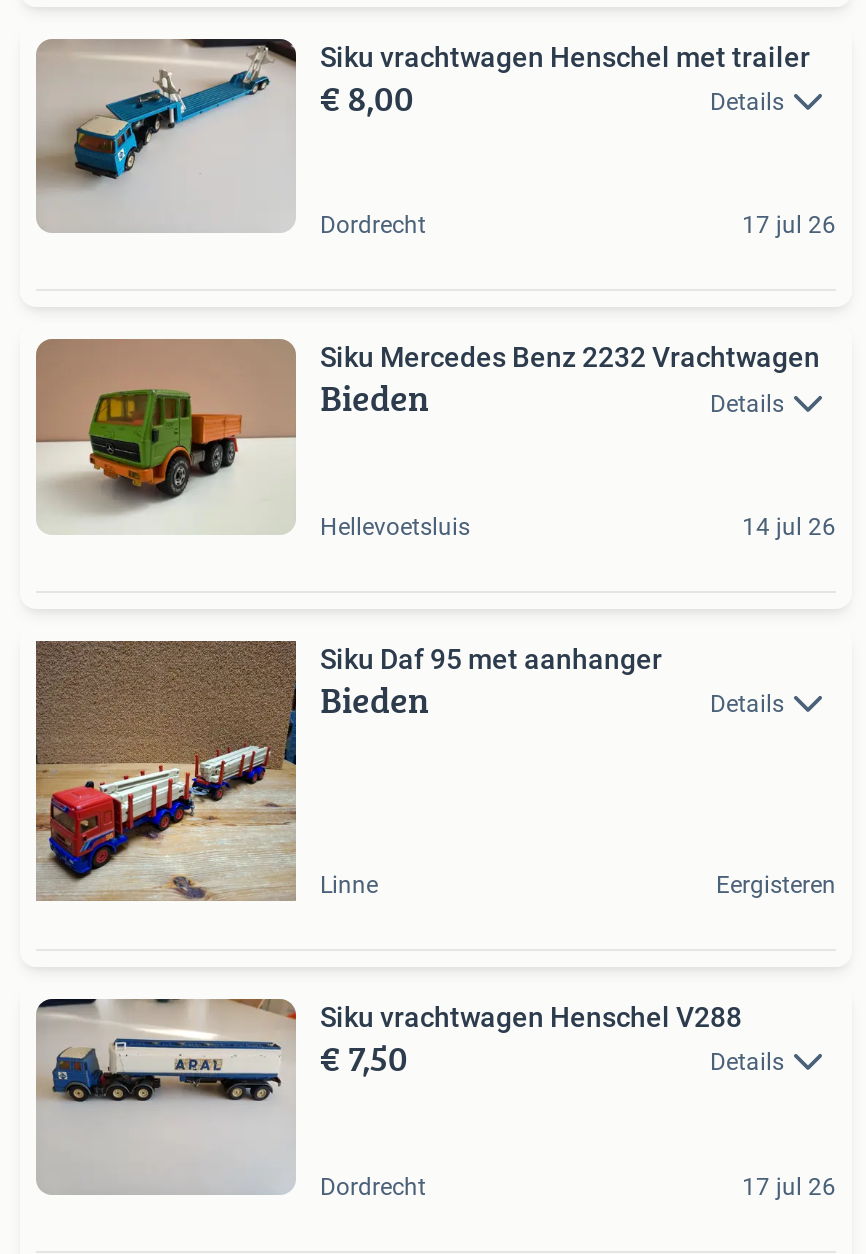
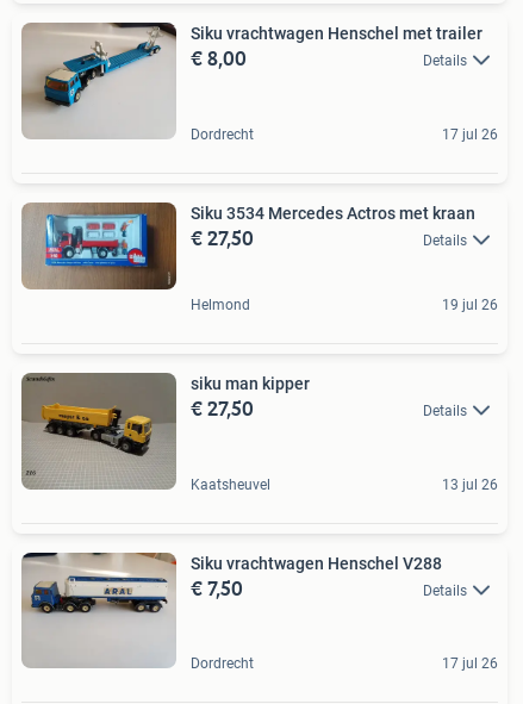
- [image]
- Siku Mercedes Benz 2232 Vrachtwagen
- Bieden
+ [image]
+ Siku 3534 Mercedes Actros met kraan
+ € 27,50

- Hellevoetsluis
- 14 jul 26
+ Helmond
+ 19 jul 26

- [image]
- Siku Daf 95 met aanhanger
- Bieden
+ [image]
+ siku man kipper
+ € 27,50

- Linne
- Eergisteren
+ Kaatsheuvel
+ 13 jul 26
